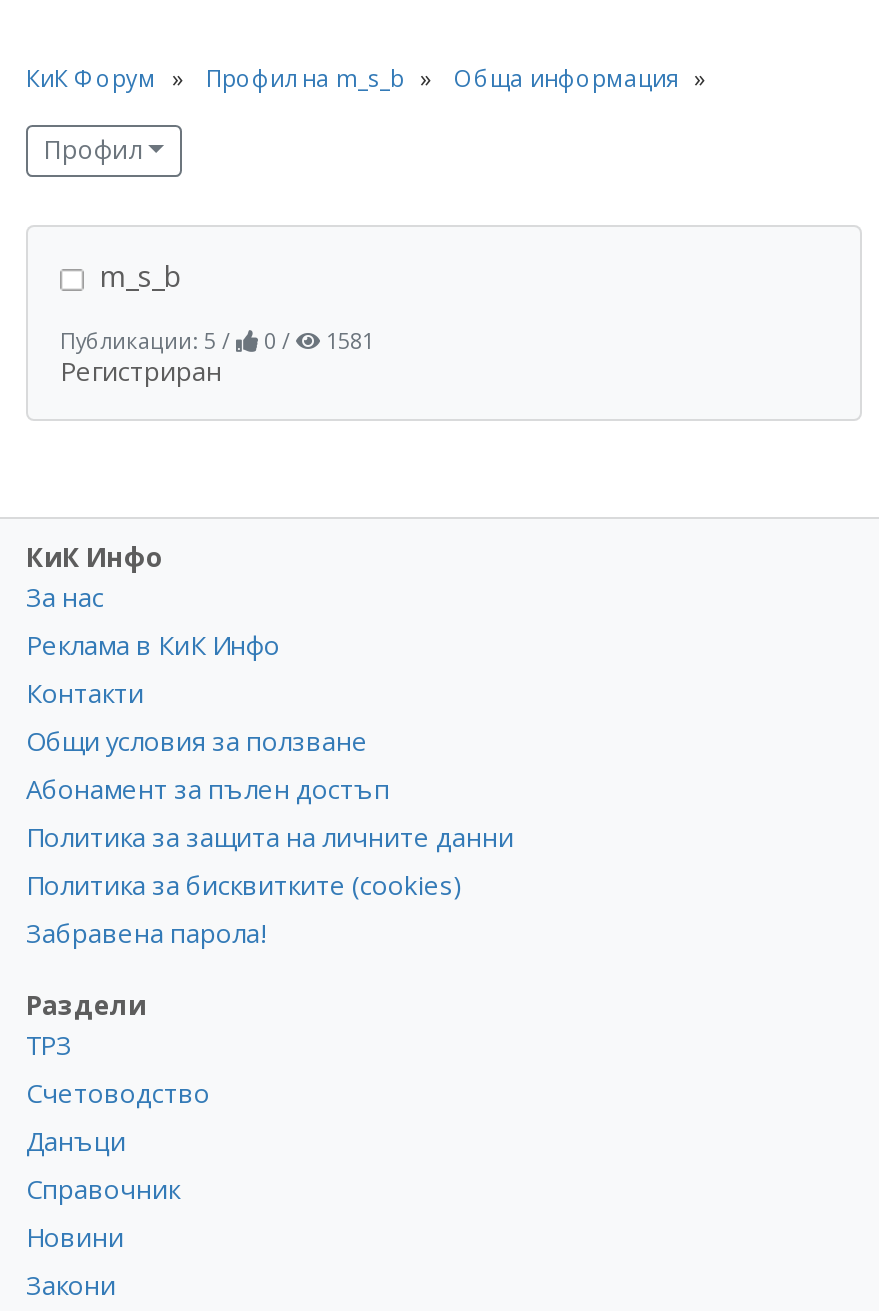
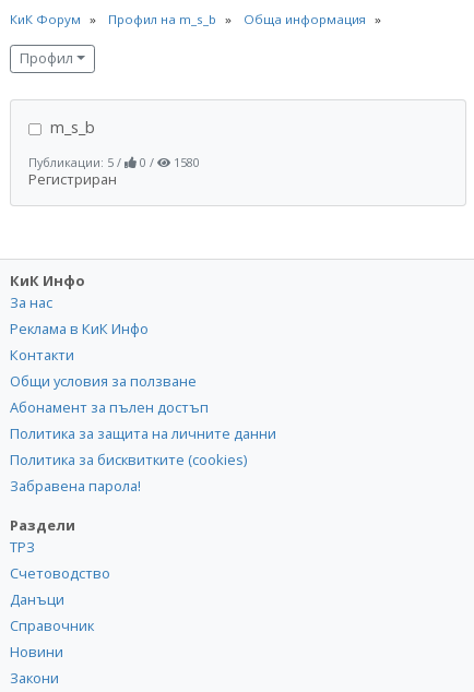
- 1581
+ 1580
